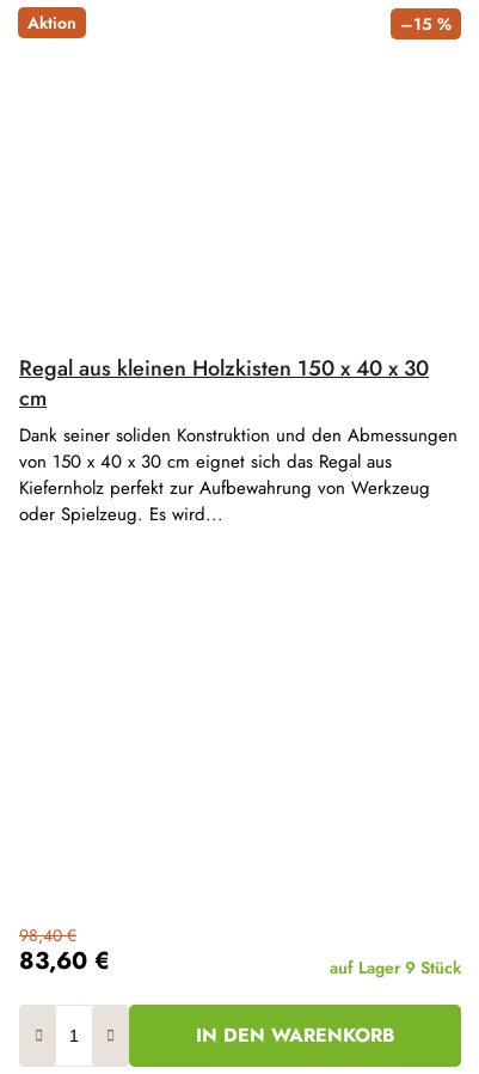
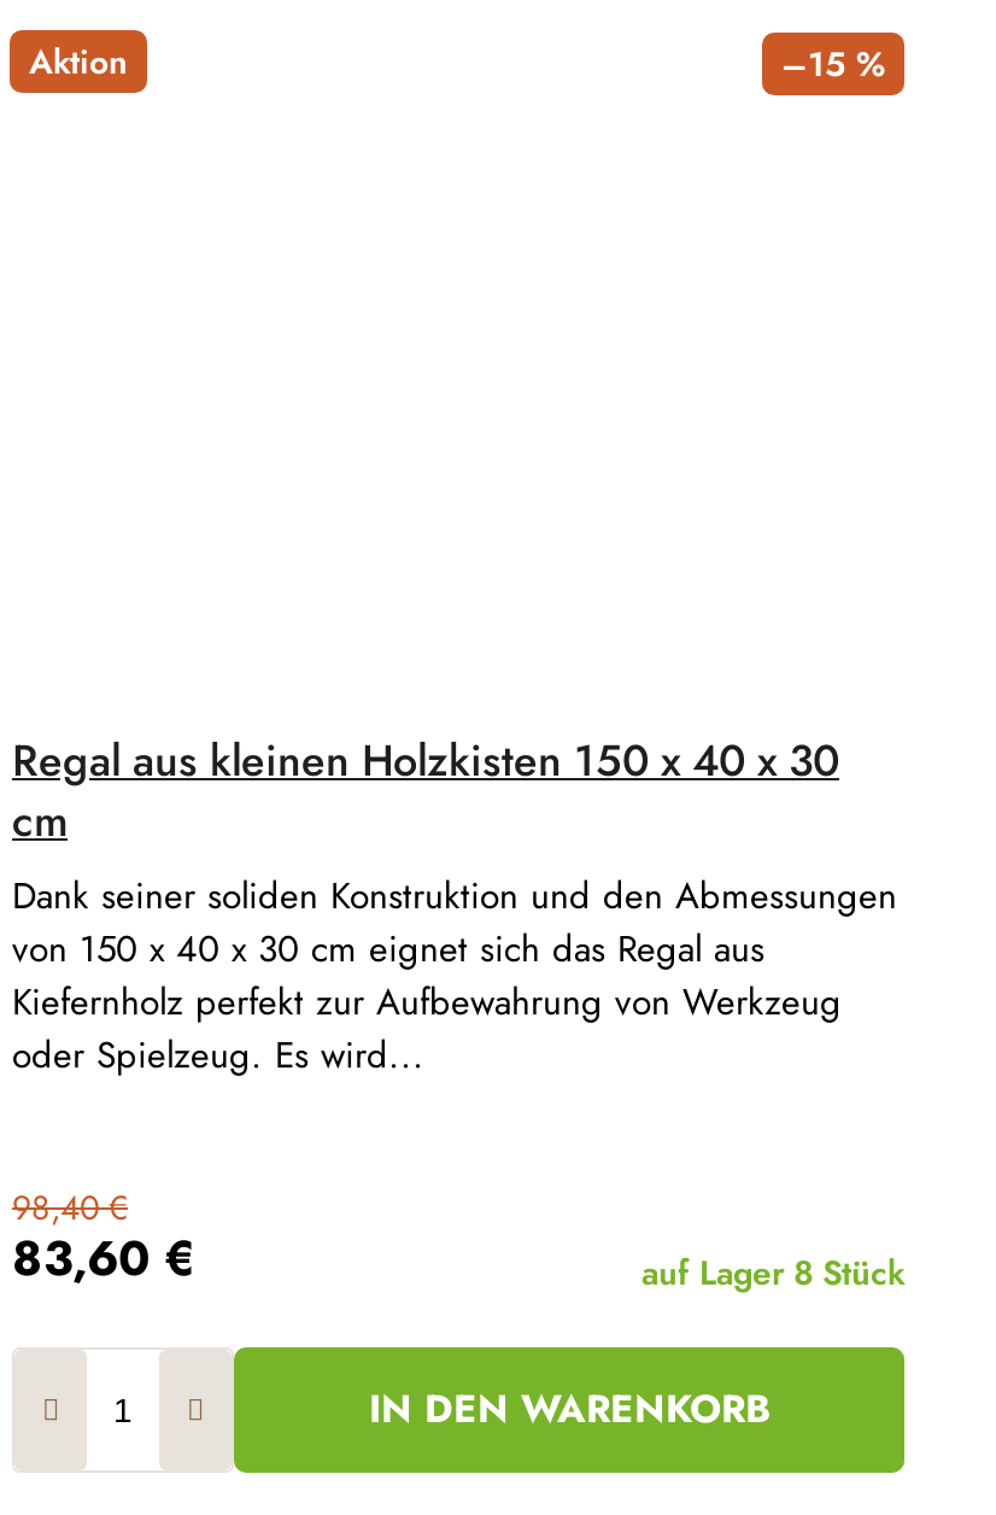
- auf Lager 9 Stück
+ auf Lager 8 Stück
